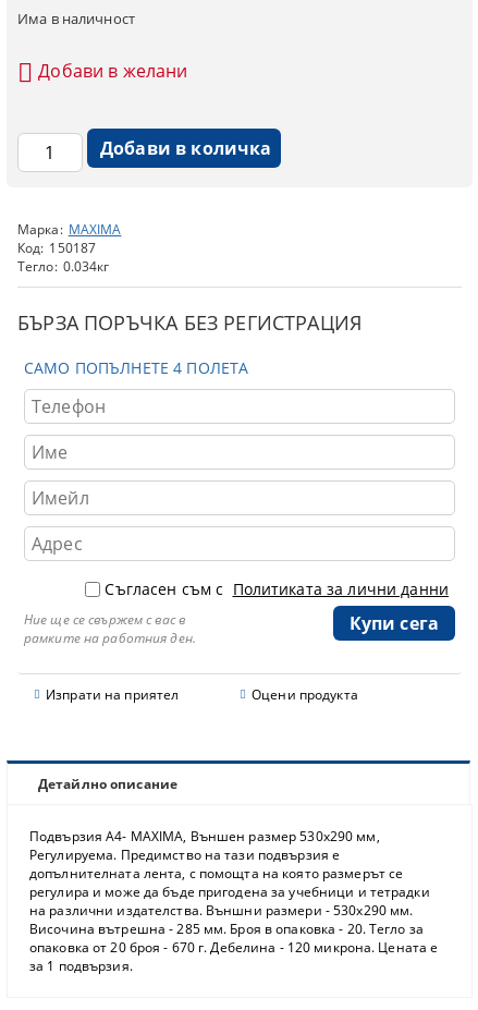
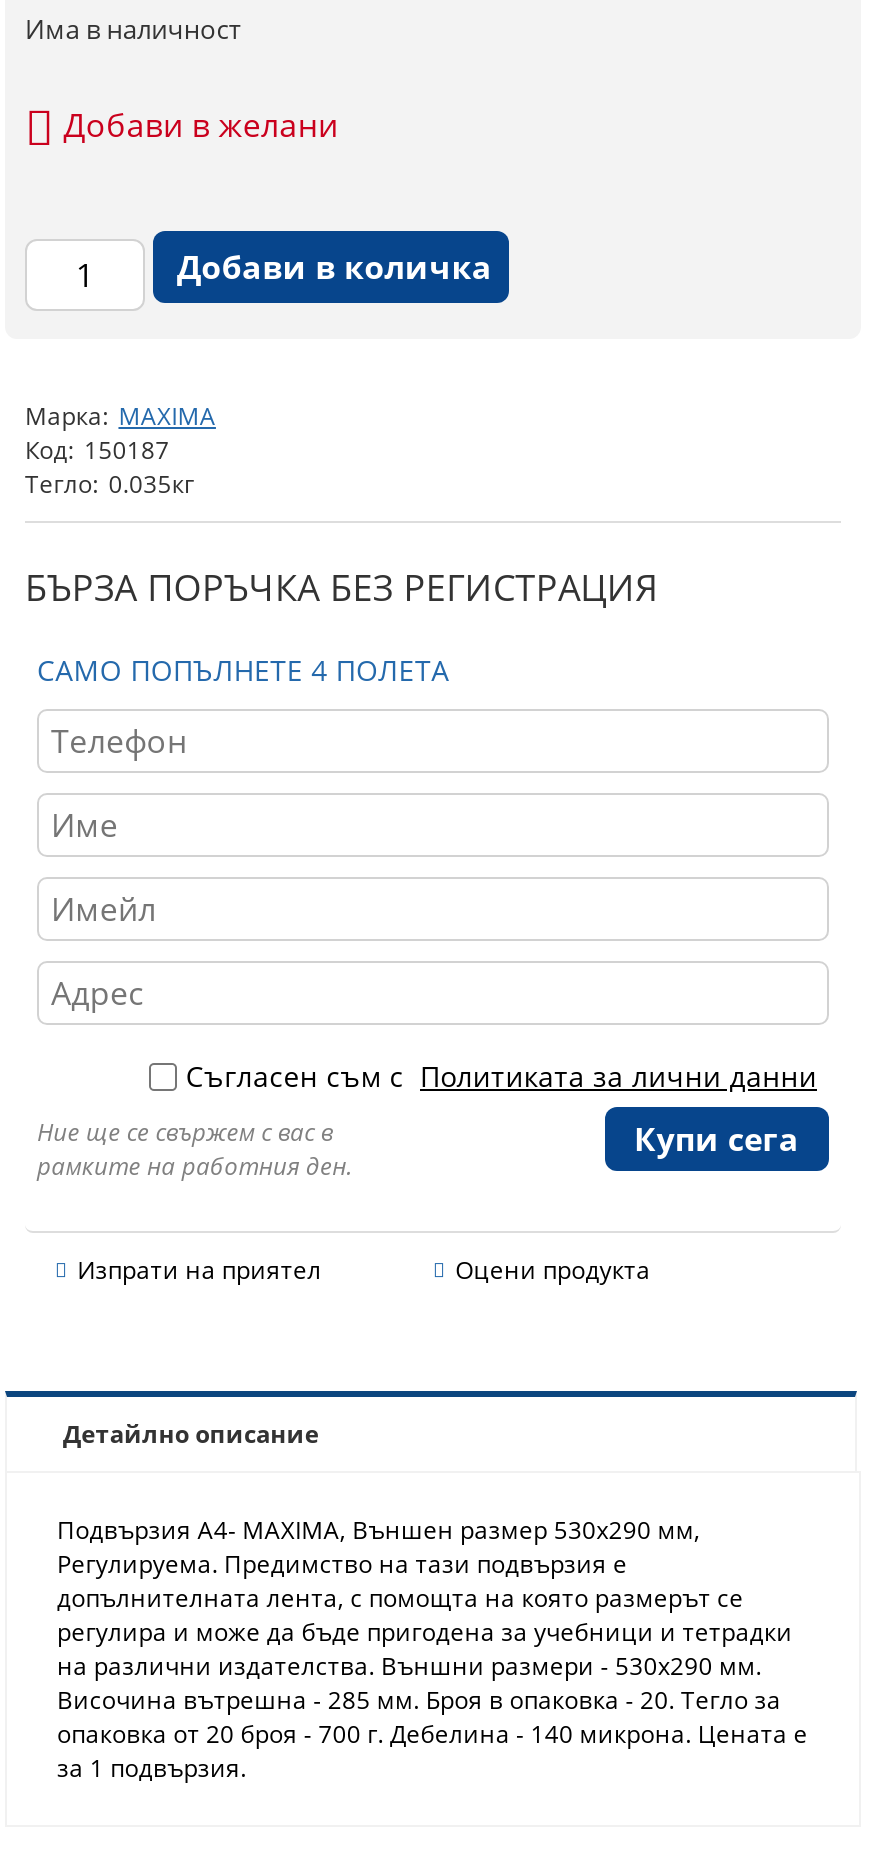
- Тегло: 0.034кг
+ Тегло: 0.035кг

- опаковка от 20 броя - 670 г. Дебелина - 120 микрона. Цената е
+ опаковка от 20 броя - 700 г. Дебелина - 140 микрона. Цената е
